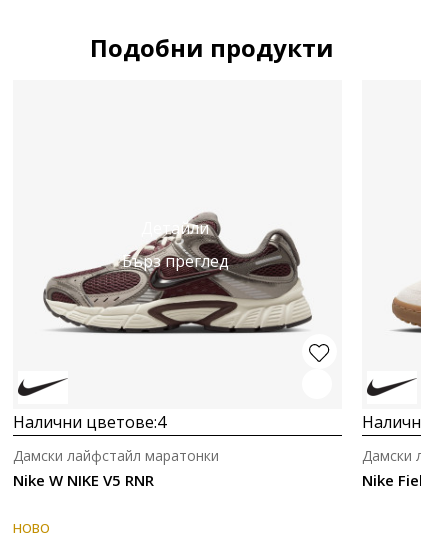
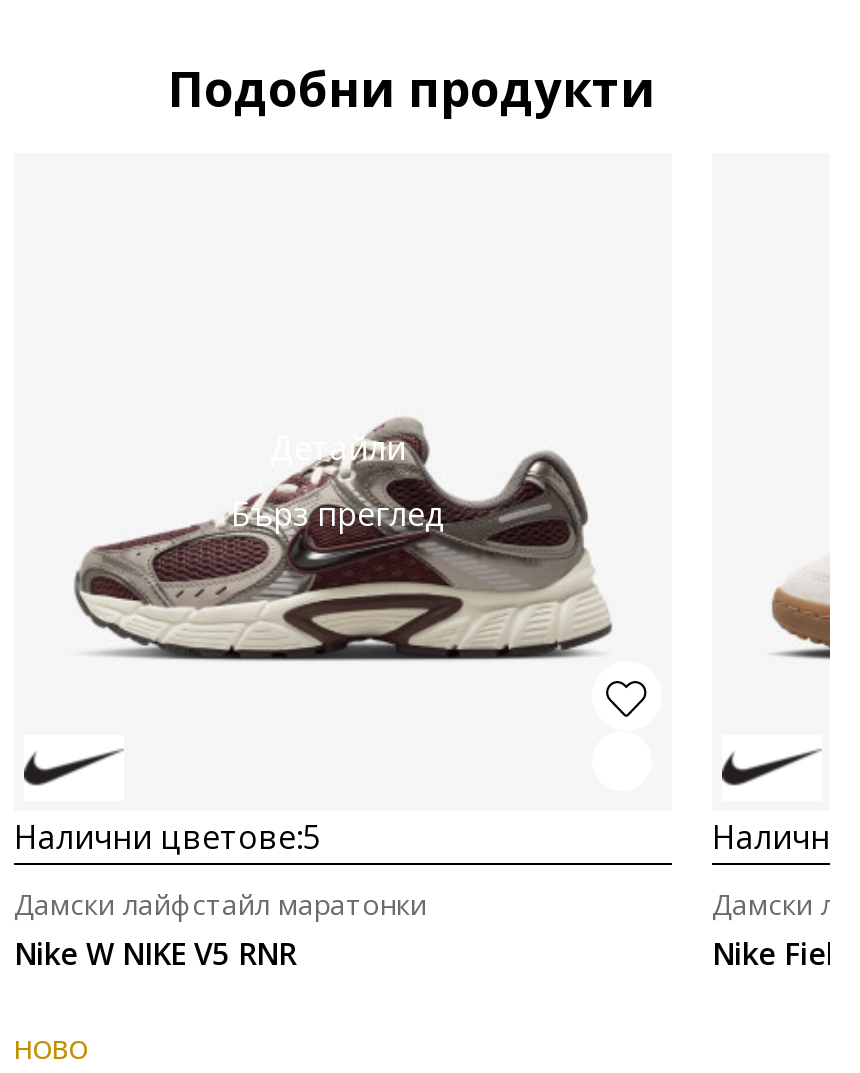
- Налични цветове:4
+ Налични цветове:5
